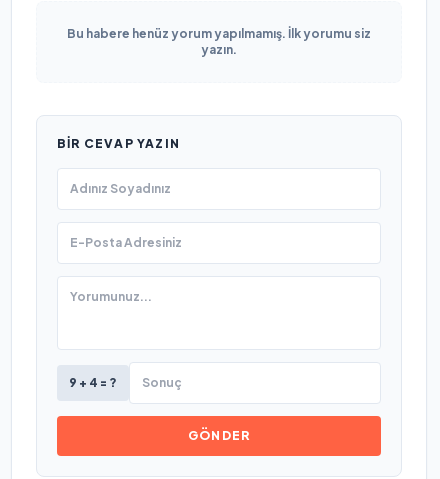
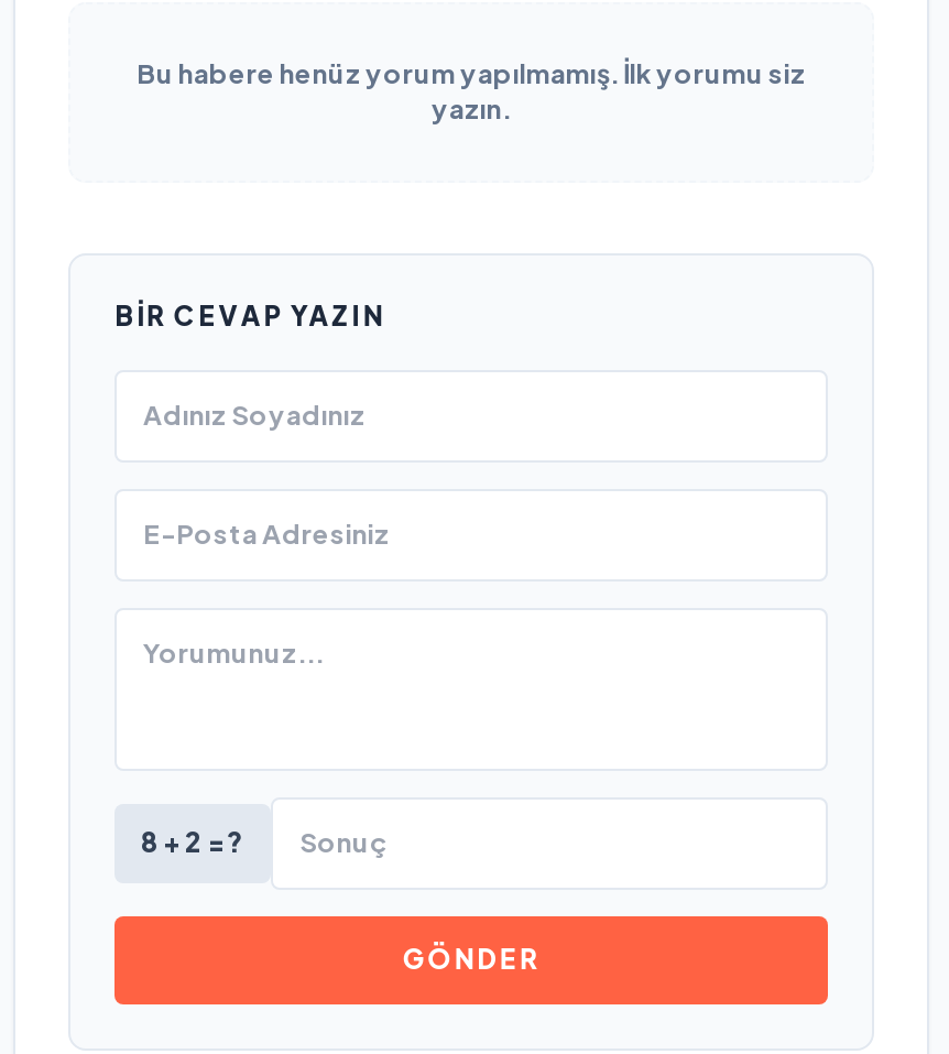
- 9 + 4 = ?
+ 8 + 2 = ?
